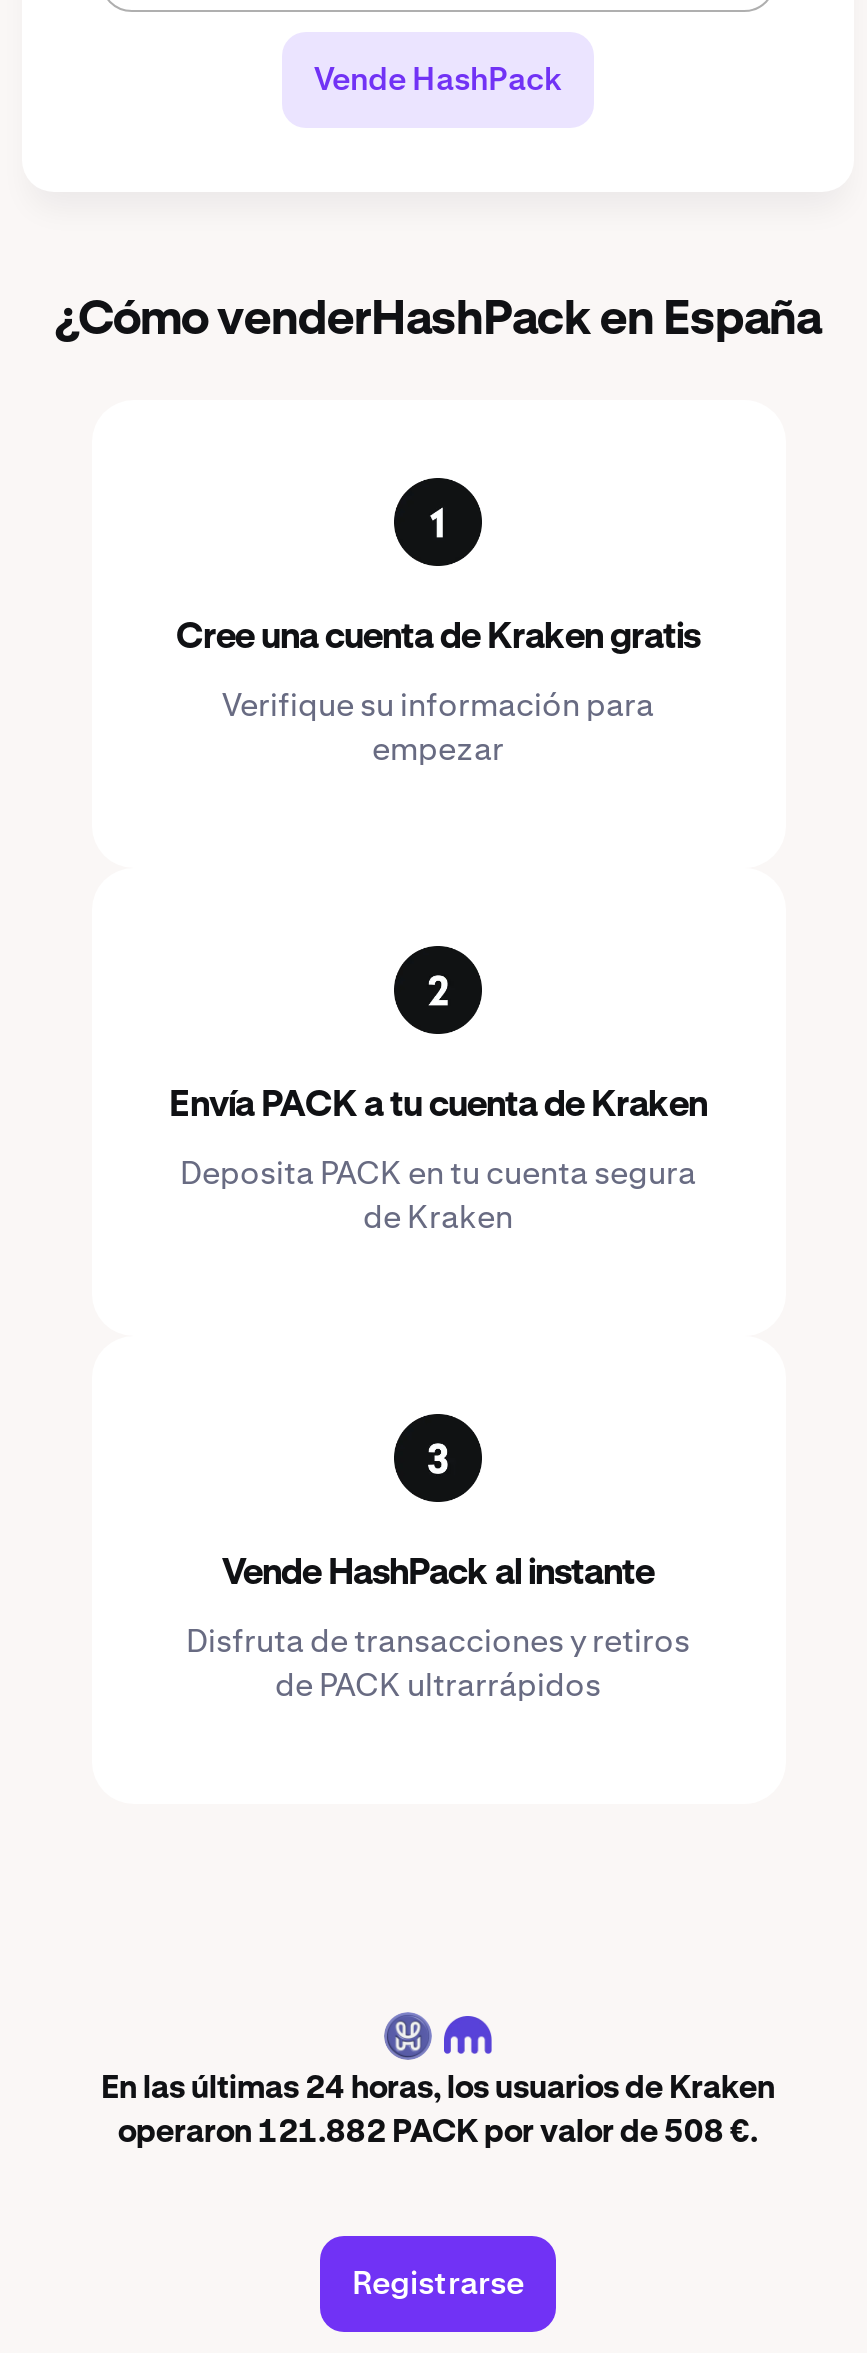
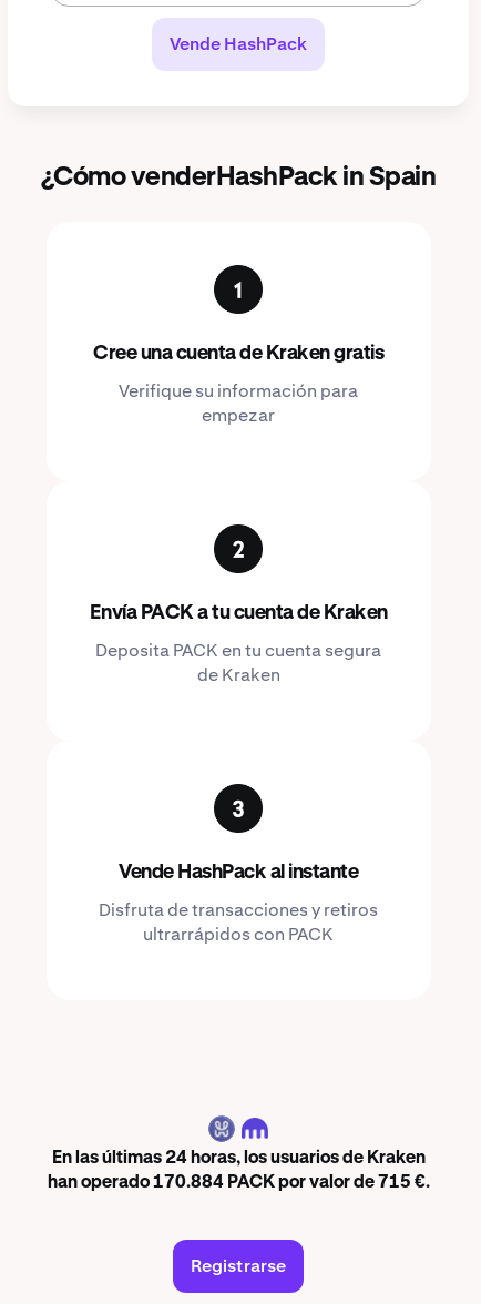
- ¿Cómo venderHashPack en España
+ ¿Cómo venderHashPack in Spain

- de PACK ultrarrápidos
+ ultrarrápidos con PACK

- operaron 121.882 PACK por valor de 508 €.
+ han operado 170.884 PACK por valor de 715 €.
